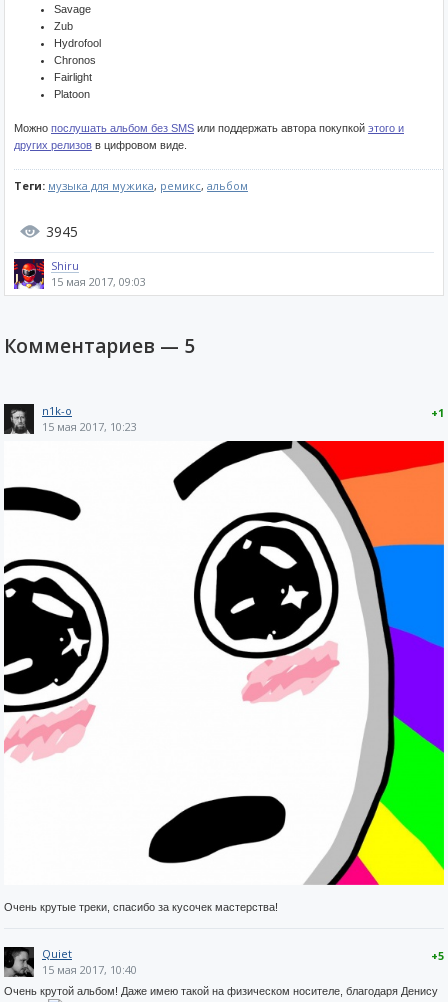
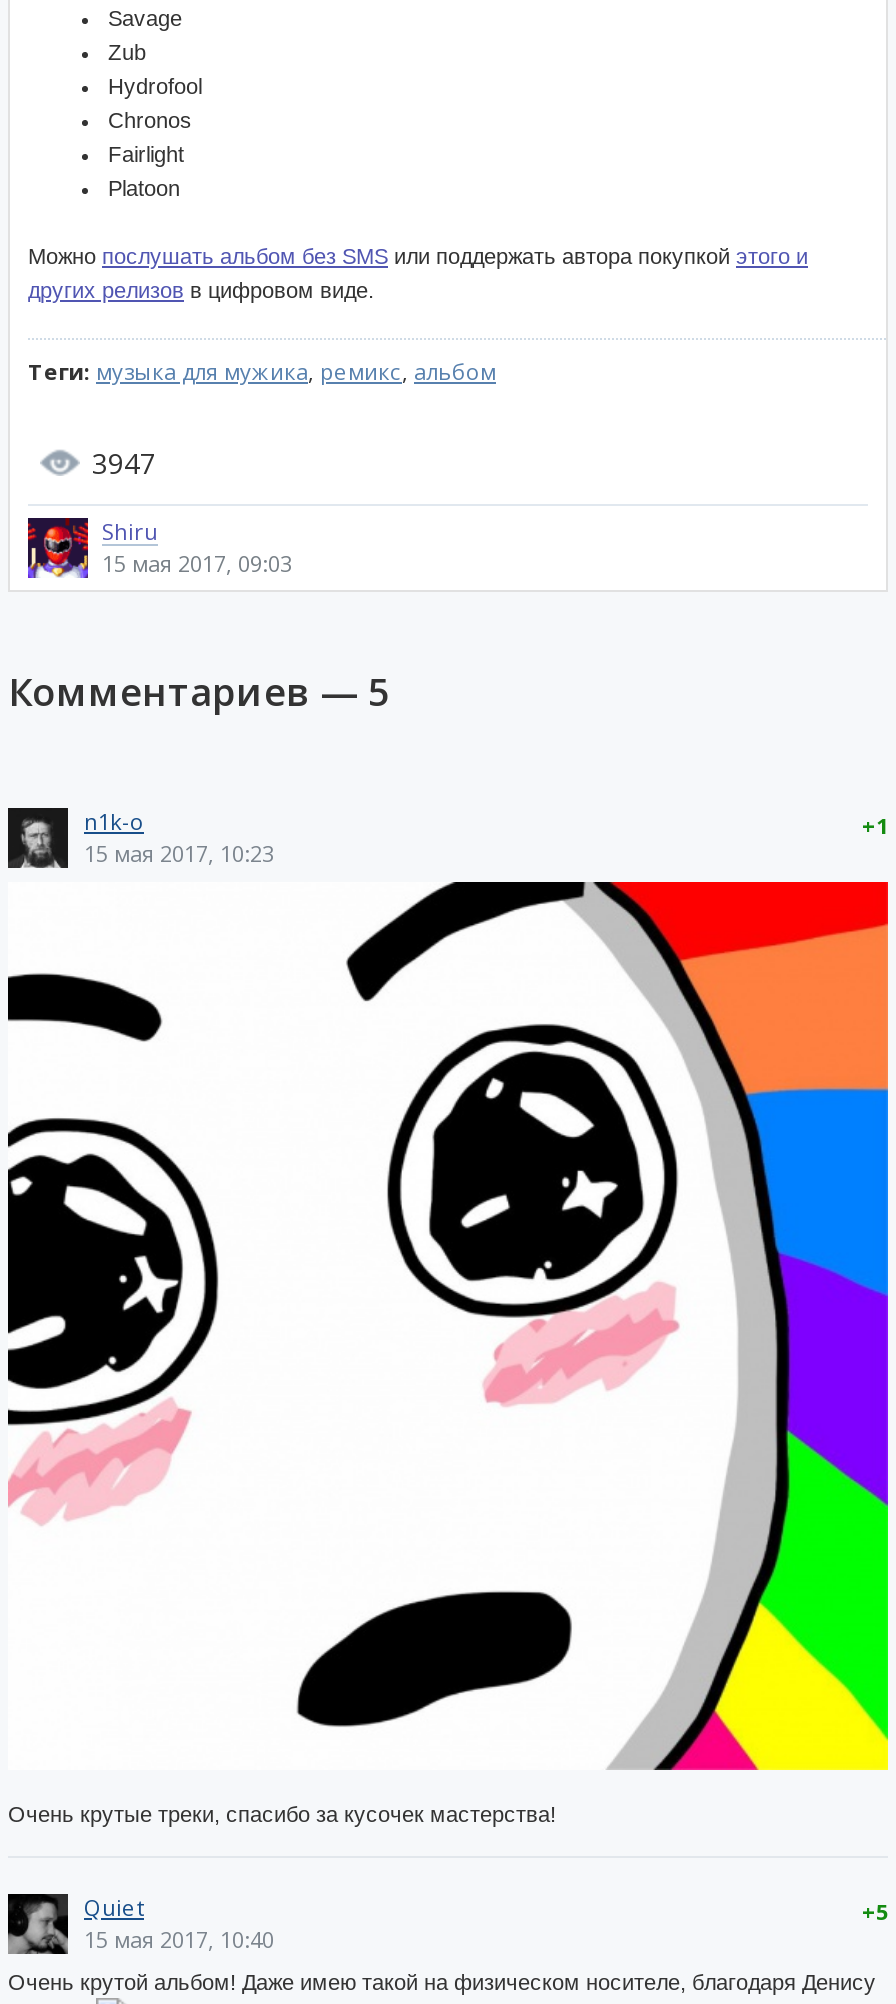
- 3945
+ 3947
